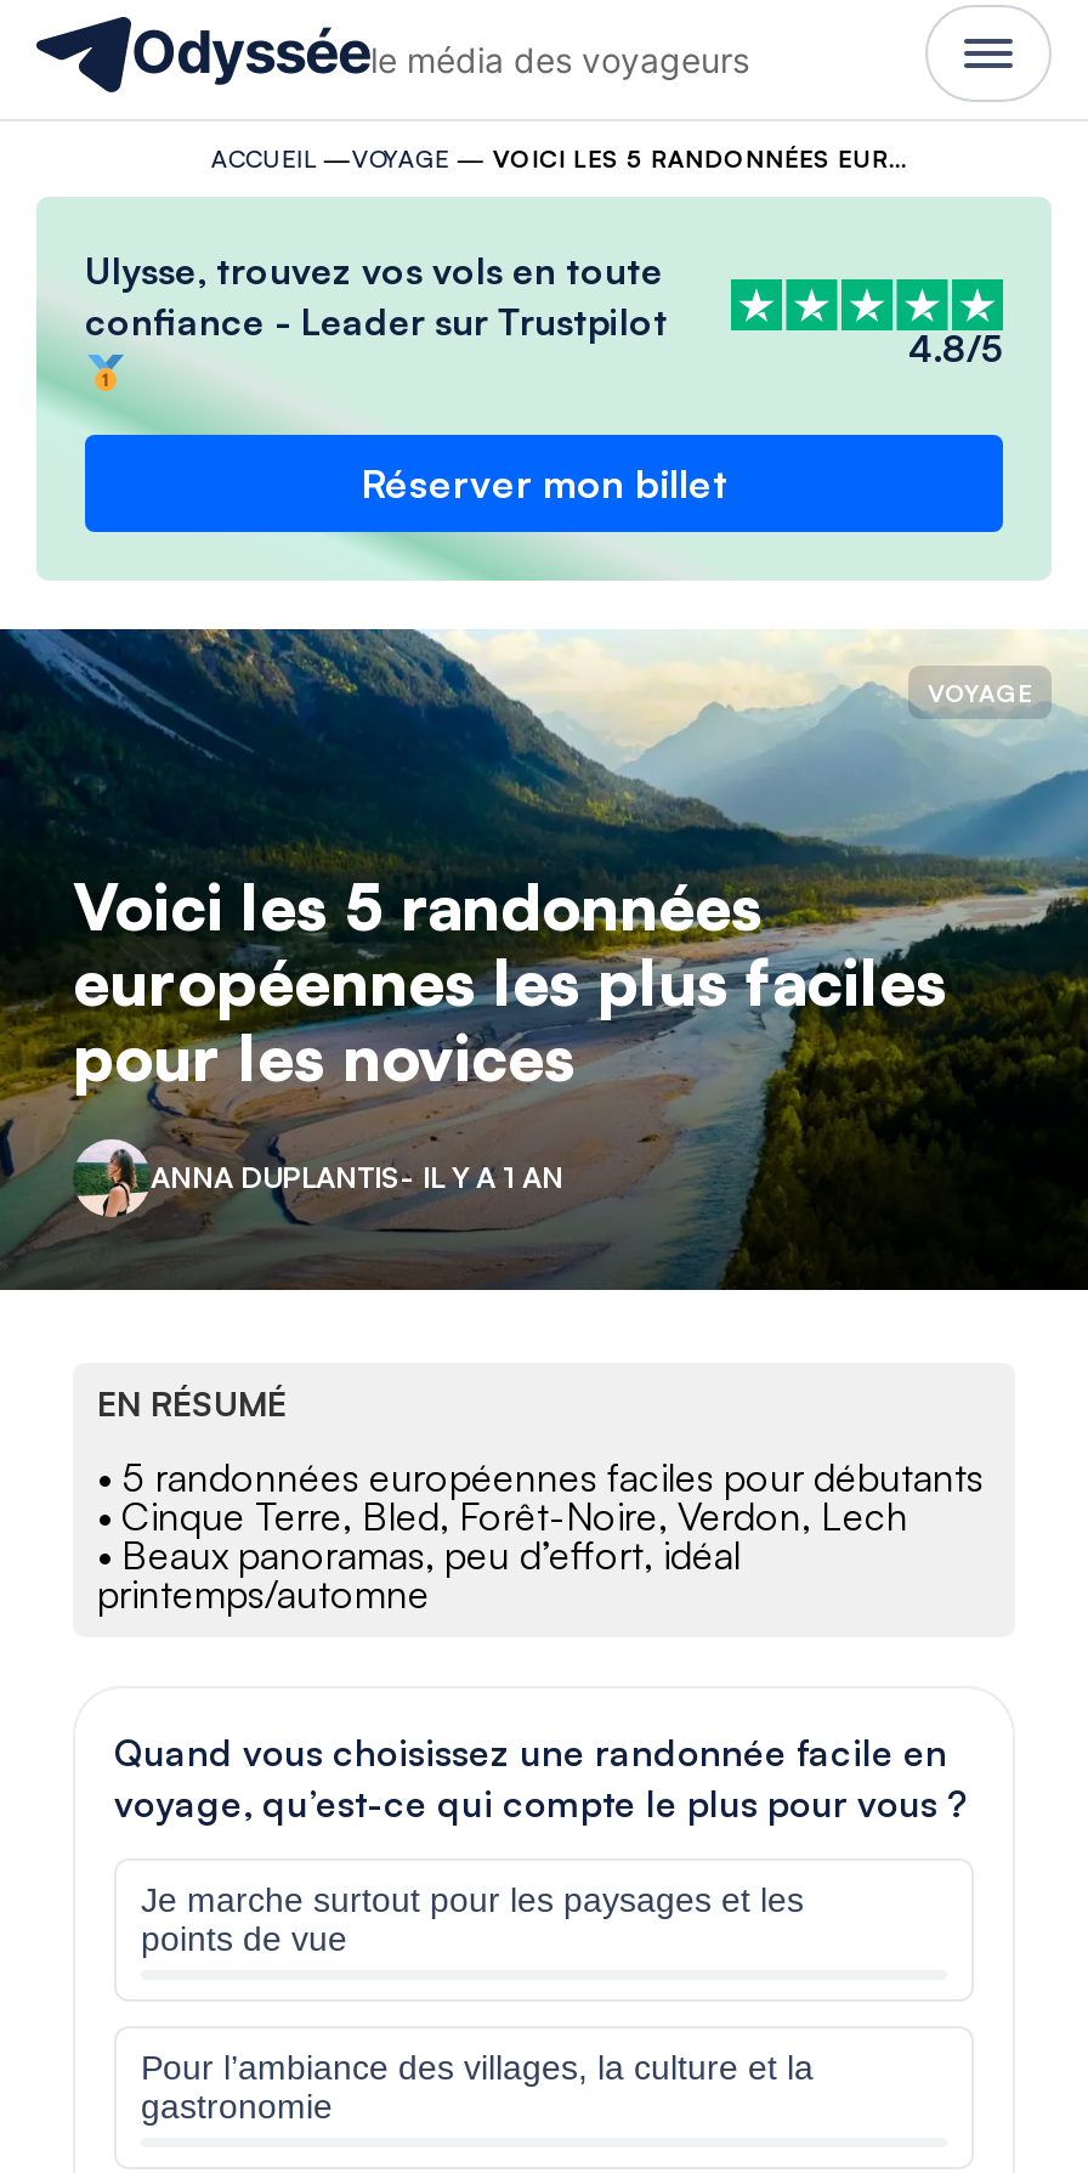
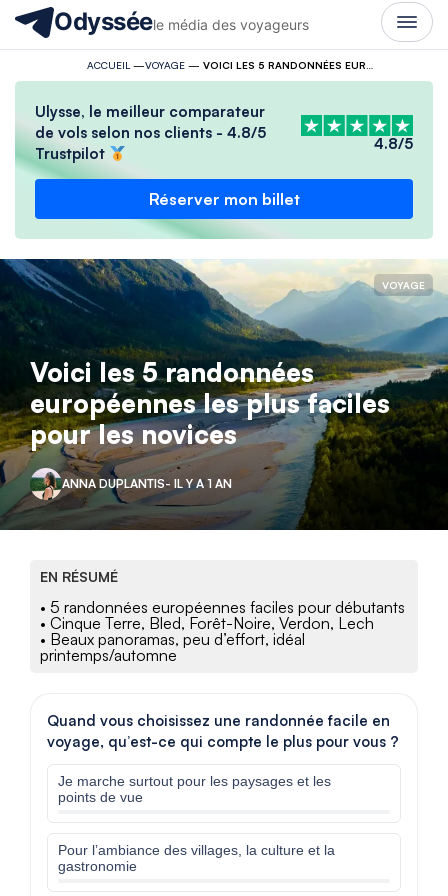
- Ulysse, trouvez vos vols en toute
- confiance - Leader sur Trustpilot
+ Ulysse, le meilleur comparateur
+ de vols selon nos clients - 4.8/5
+ Trustpilot
